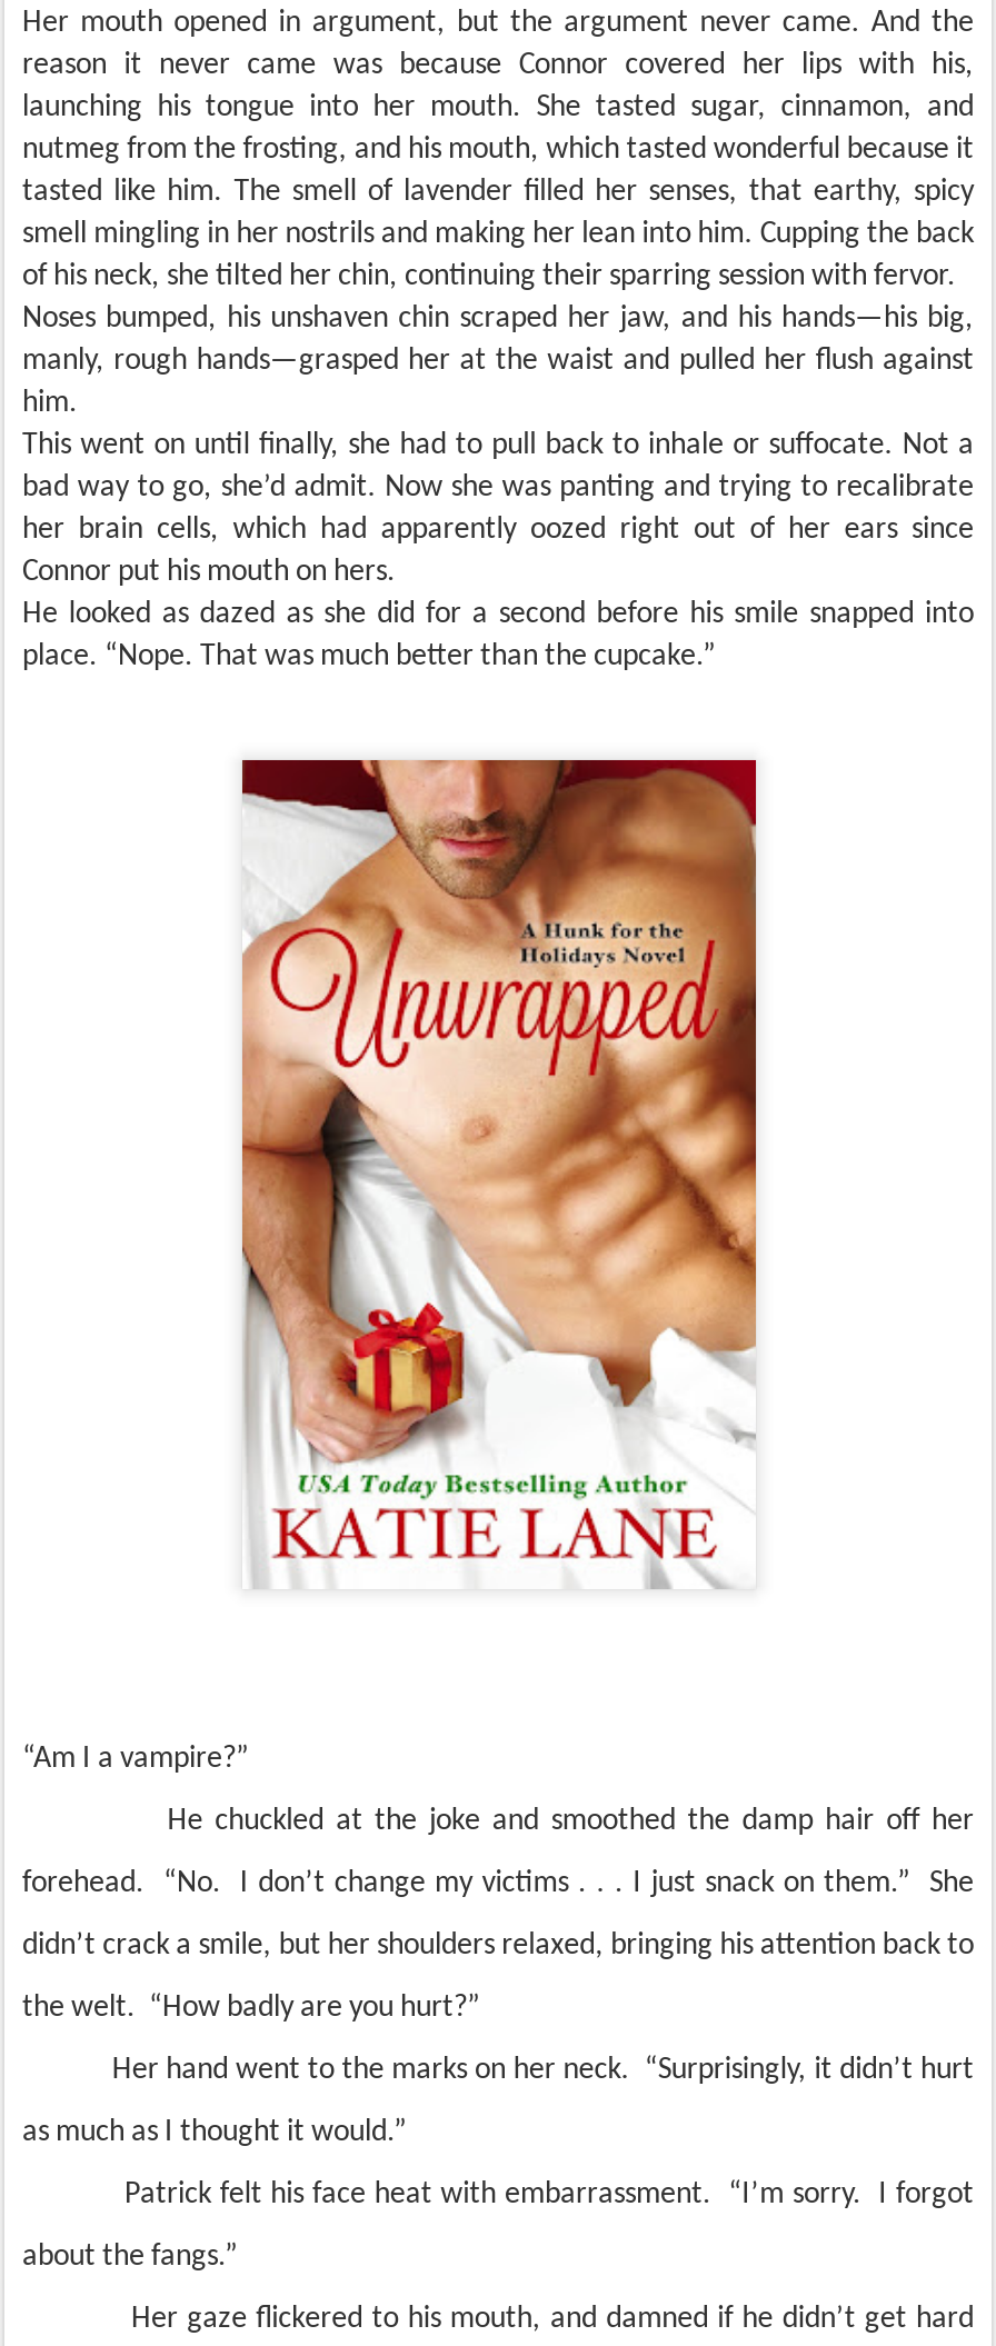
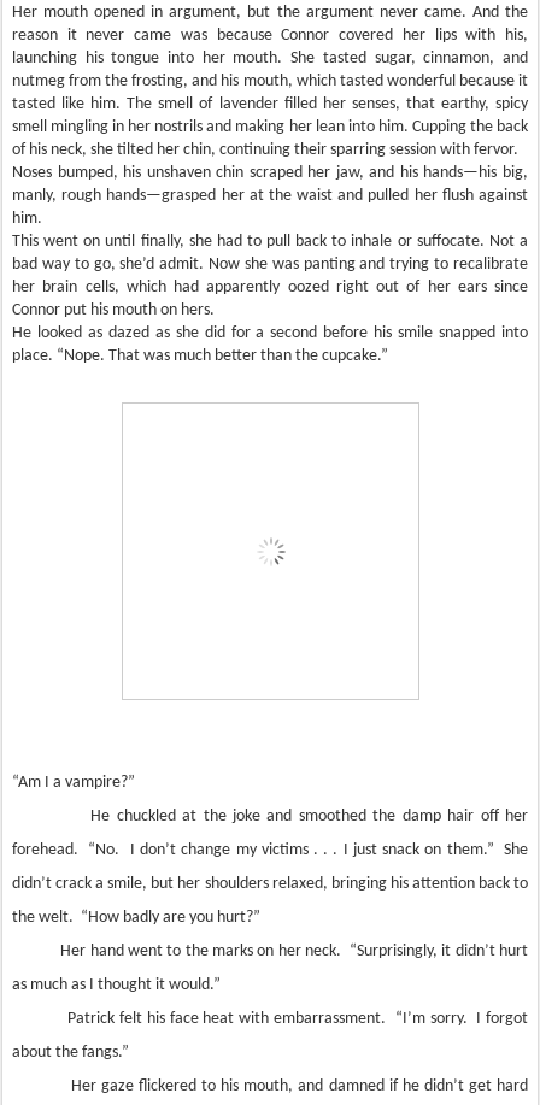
- [image]
